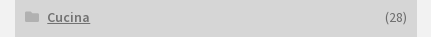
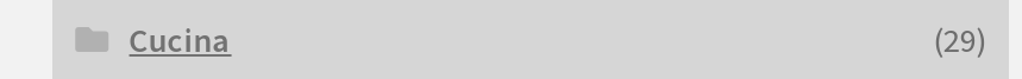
- (28)
+ (29)
